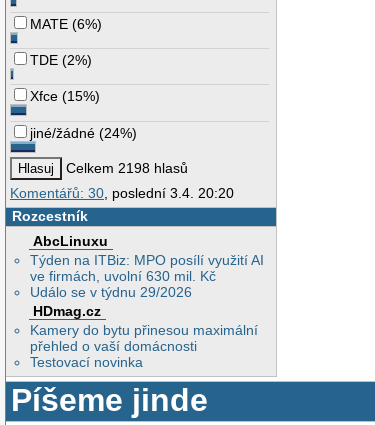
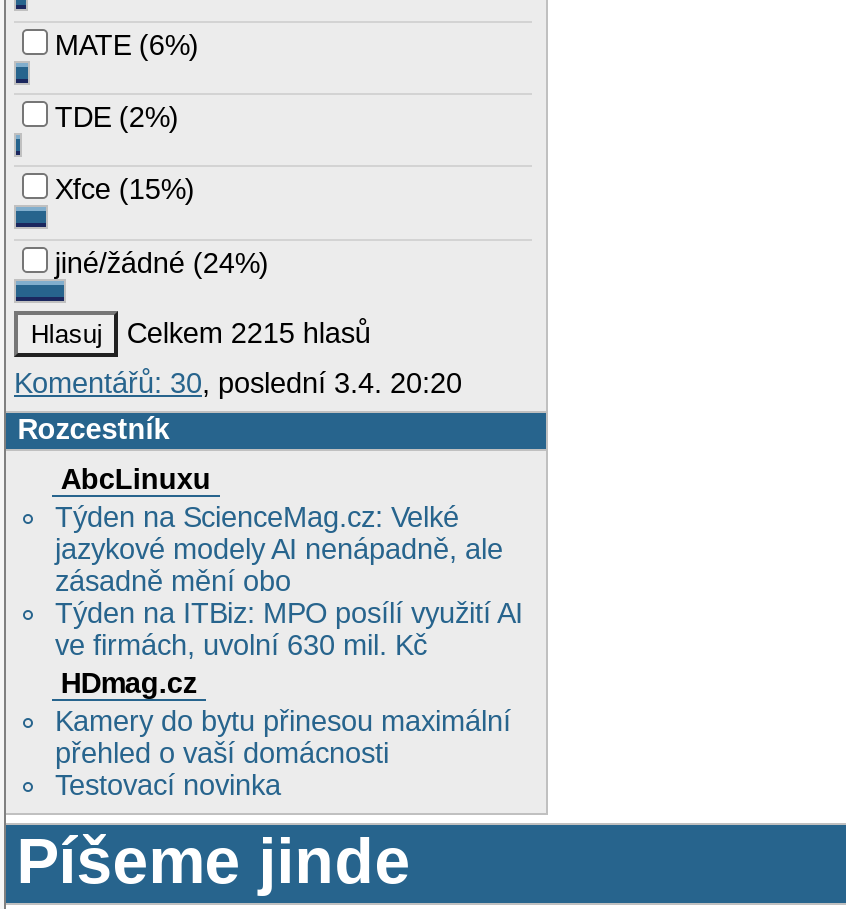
- Celkem 2198 hlasů
+ Celkem 2215 hlasů

+ Týden na ScienceMag.cz: Velké
+ jazykové modely AI nenápadně, ale
+ zásadně mění obo

moved down: Týden na ITBiz: MPO posílí využití AI | ve firmách, uvolní 630 mil. Kč

- Událo se v týdnu 29/2026
